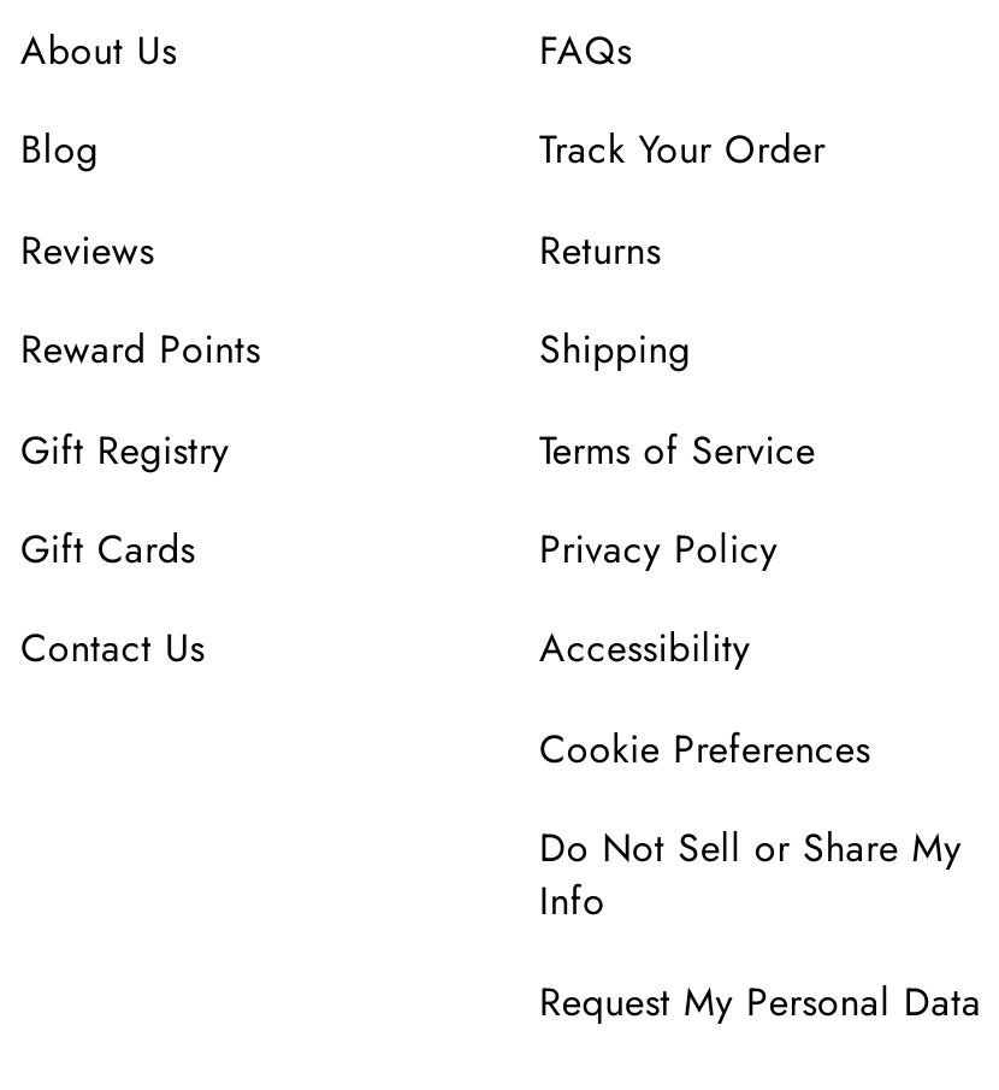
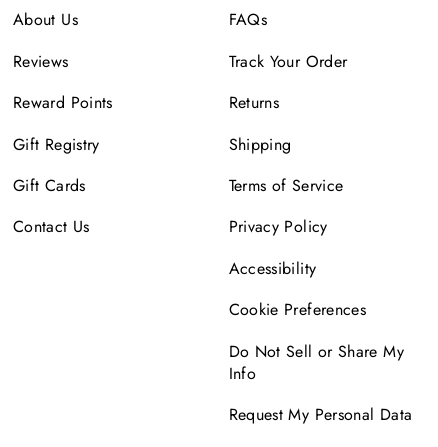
- Blog

moved up: Reviews | Reward Points | Gift Registry | Gift Cards | Contact Us
